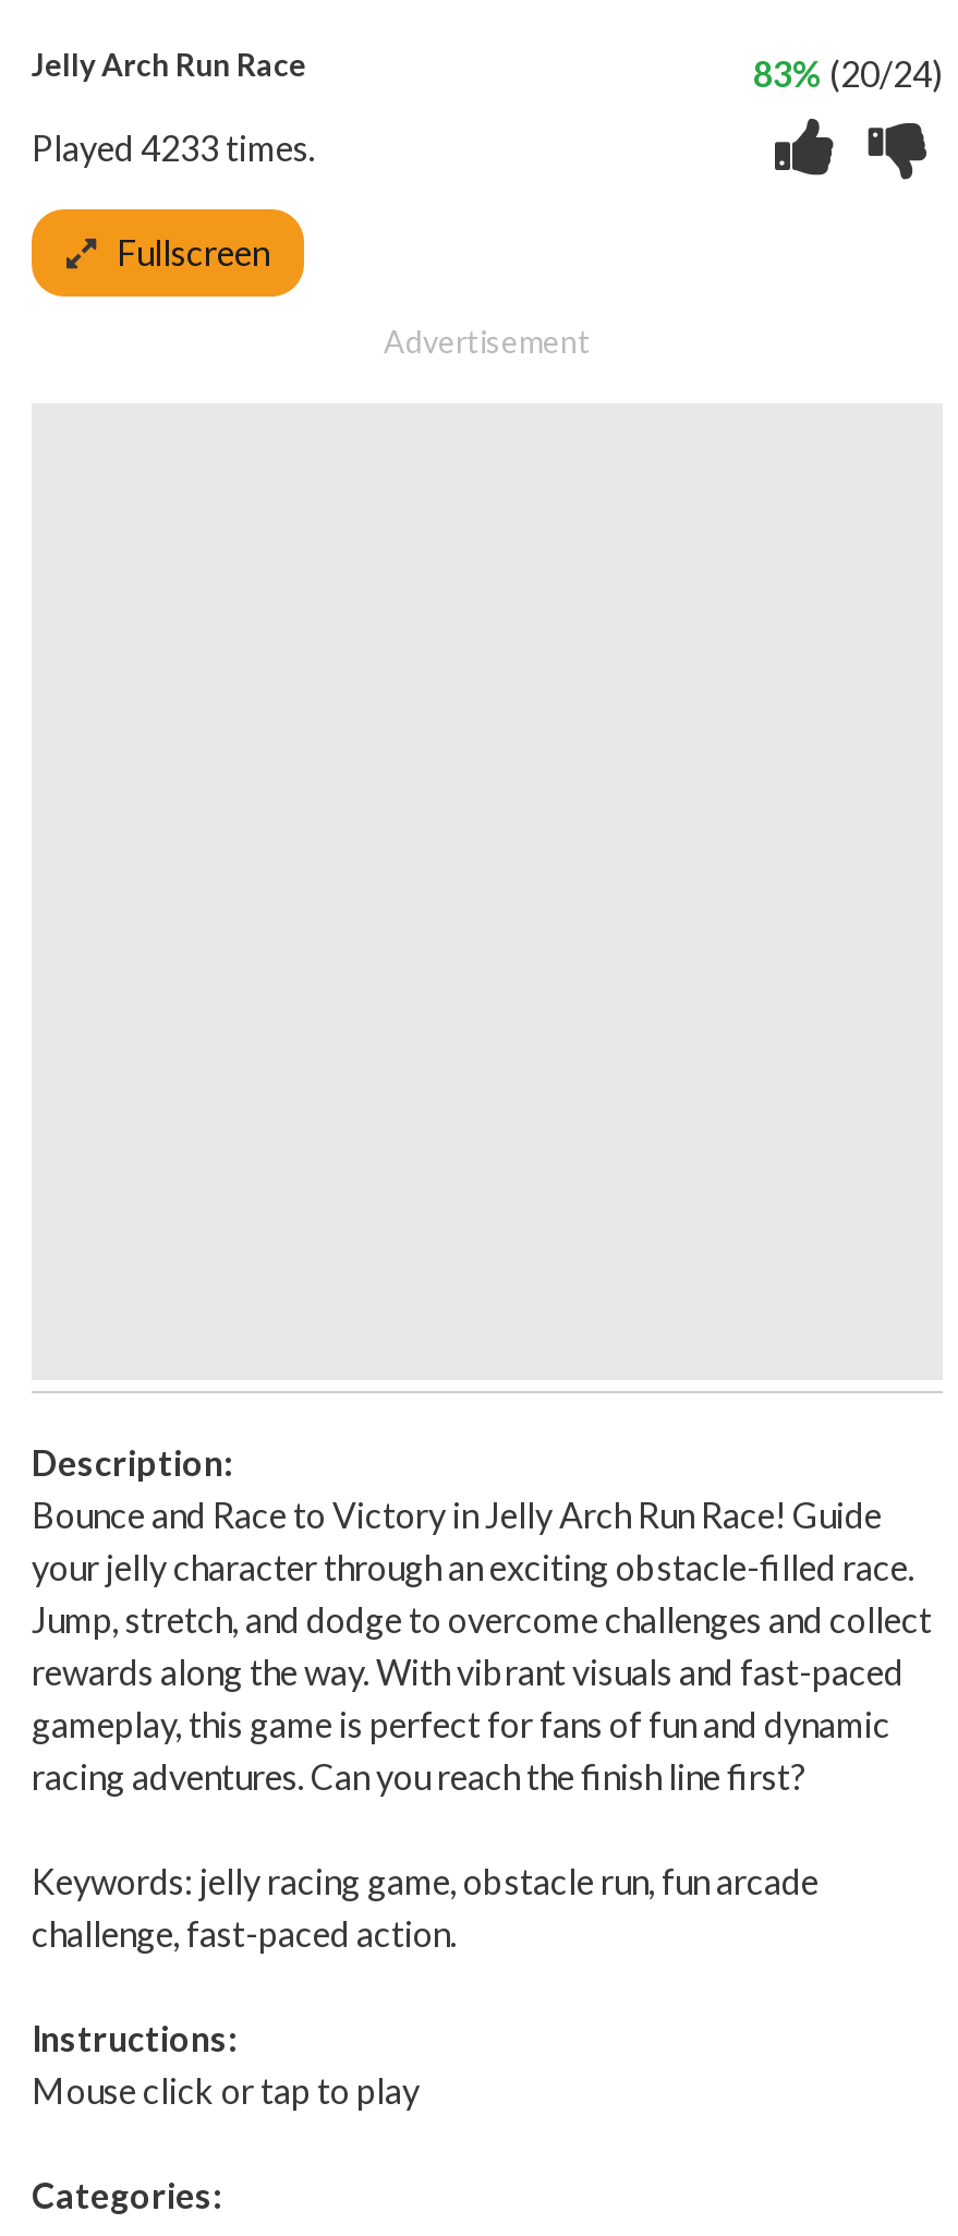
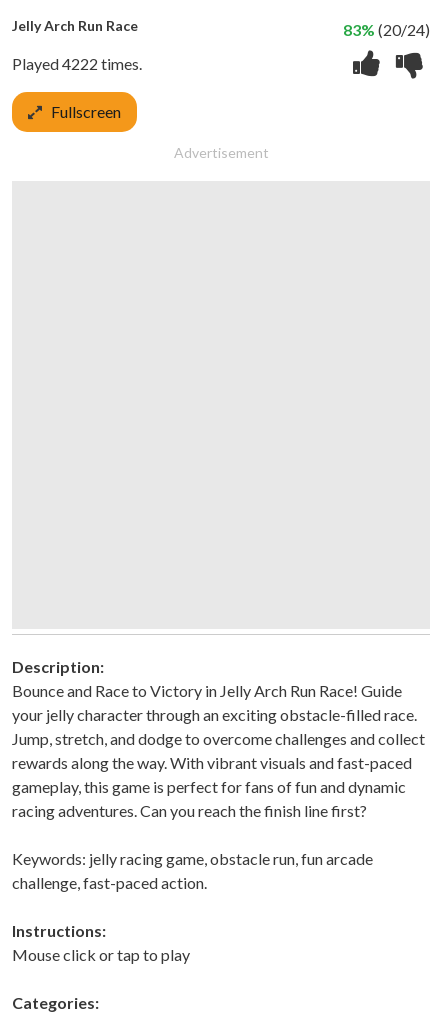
- Played 4233 times.
+ Played 4222 times.
